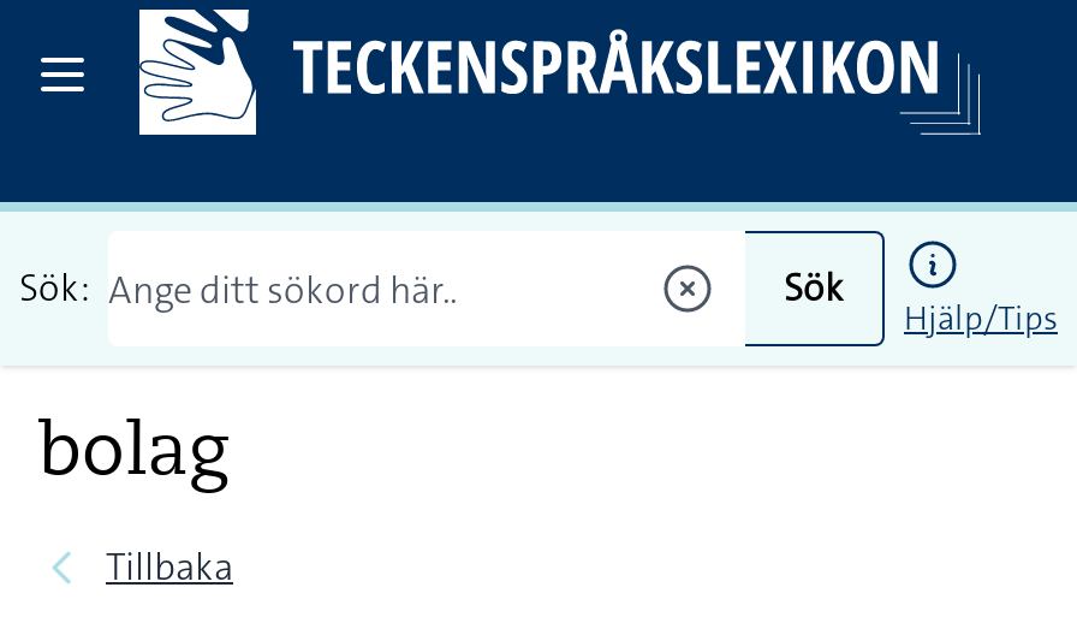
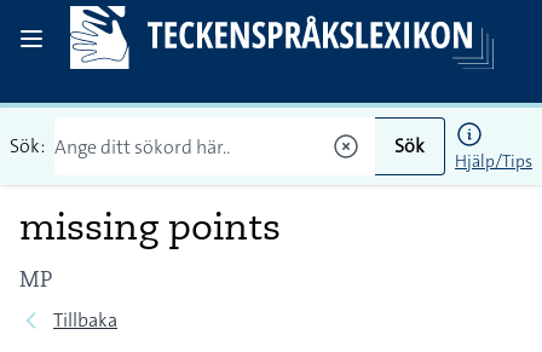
- bolag
+ missing points
+ MP
